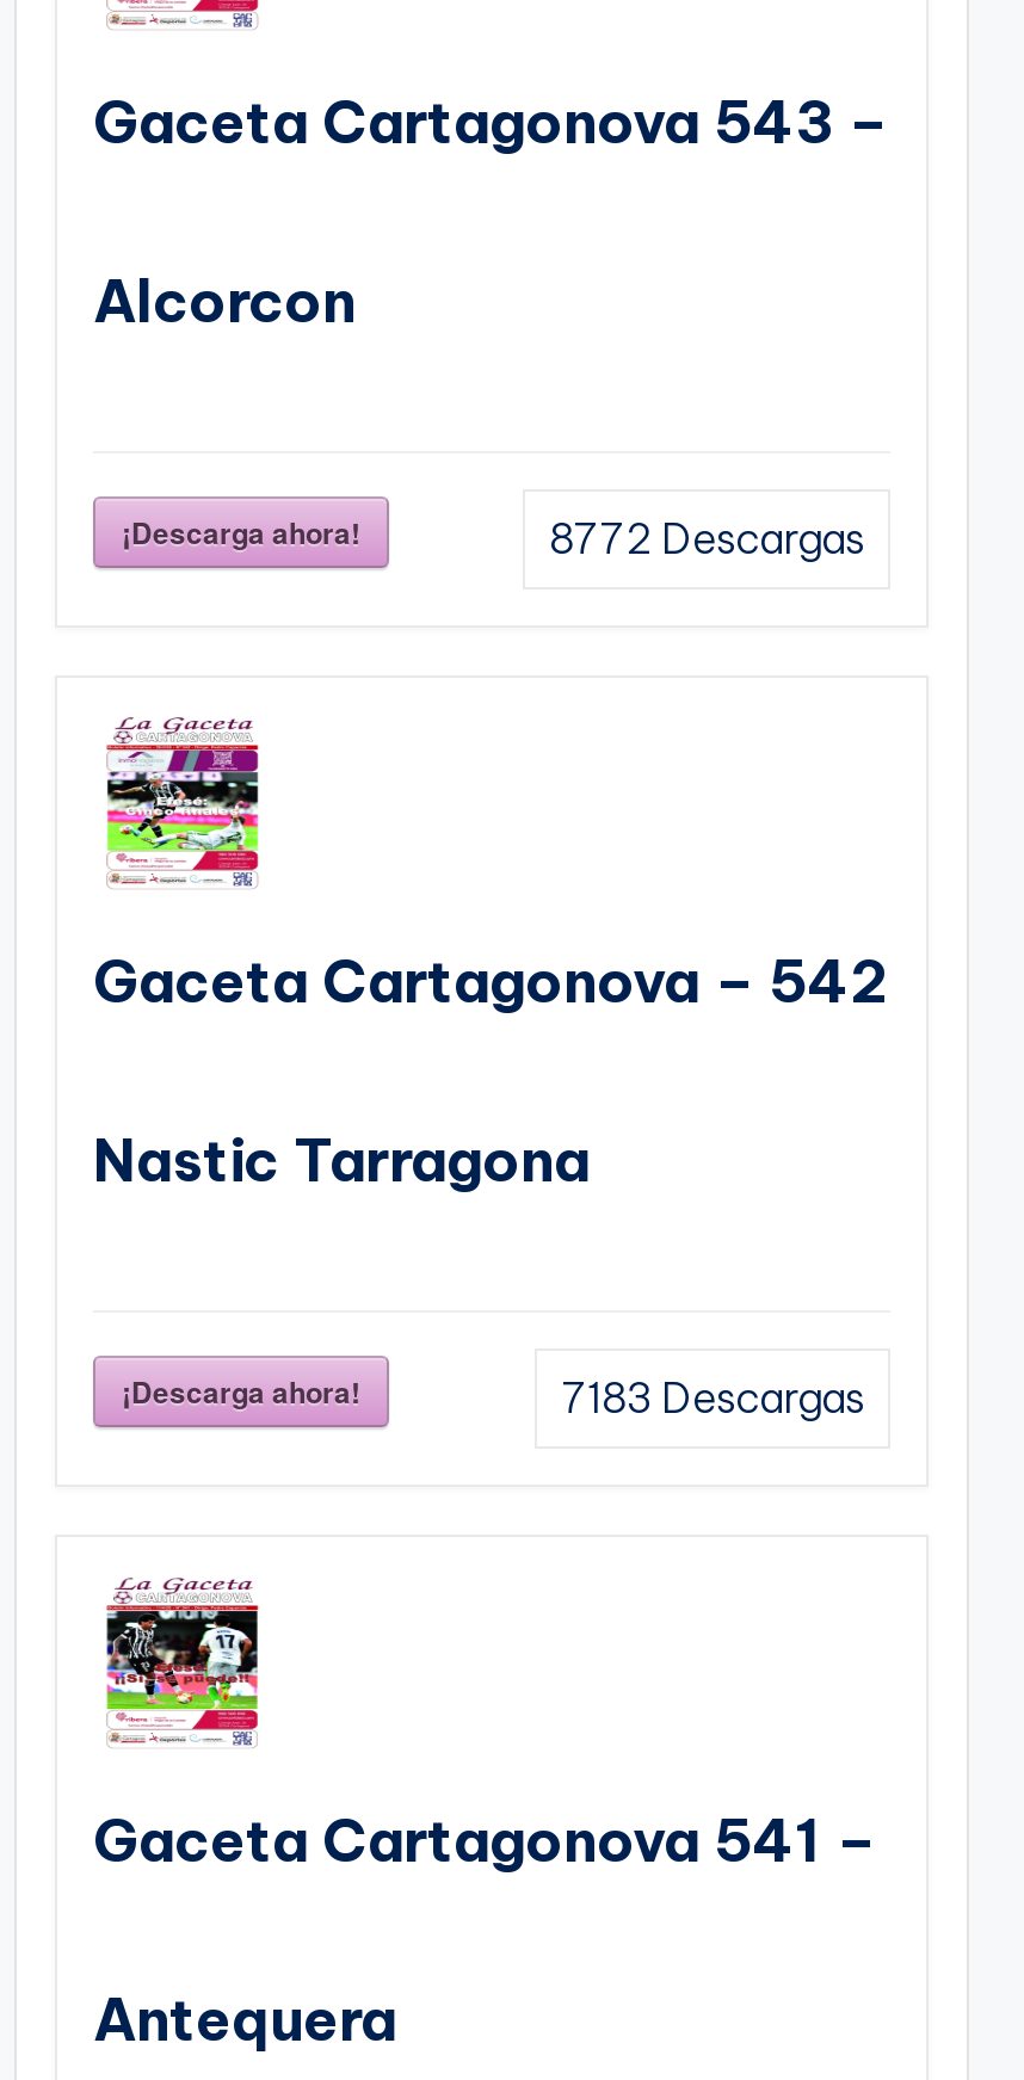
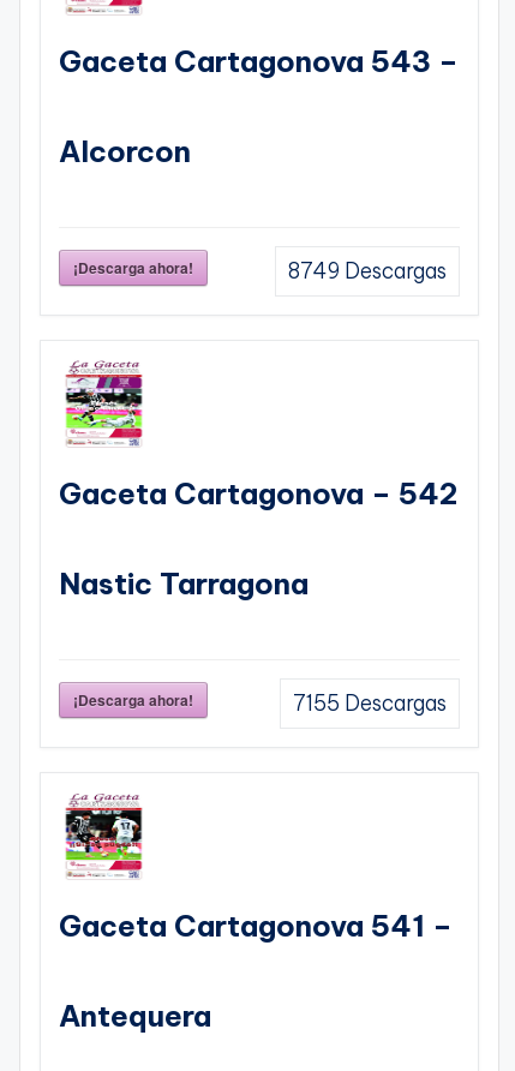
- 8772 Descargas
+ 8749 Descargas

- 7183 Descargas
+ 7155 Descargas
